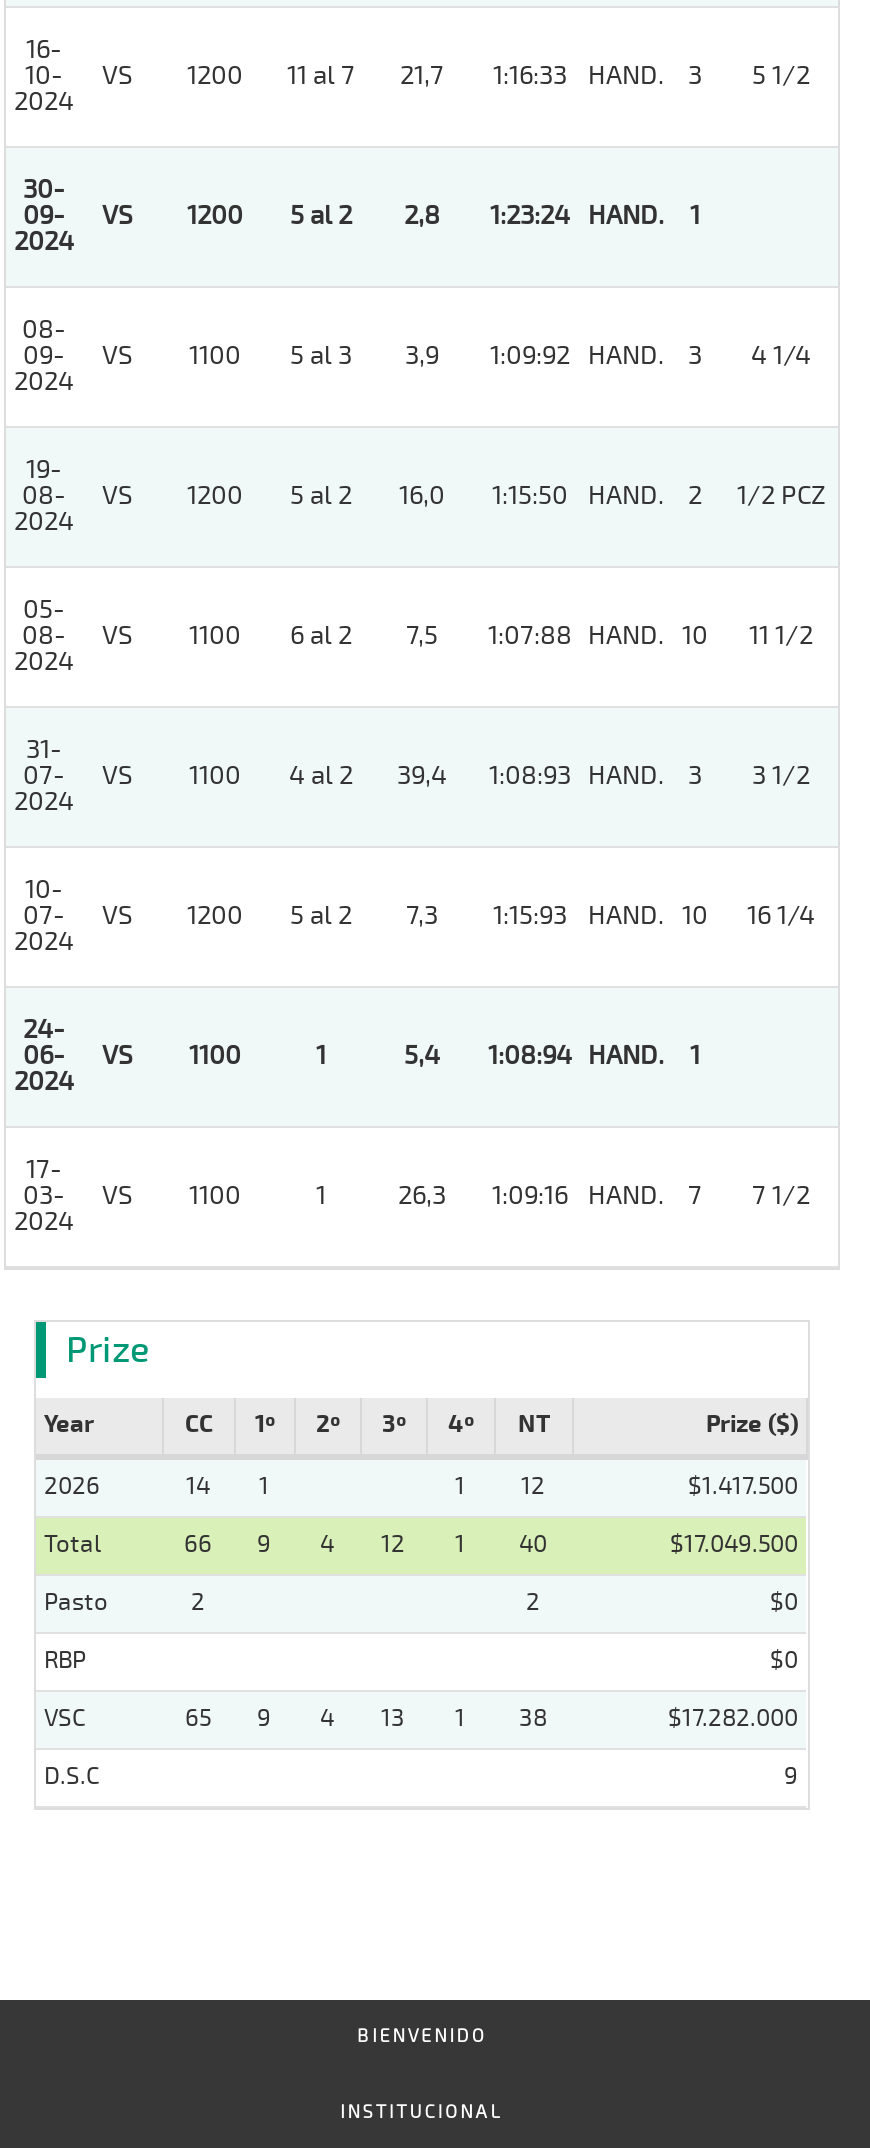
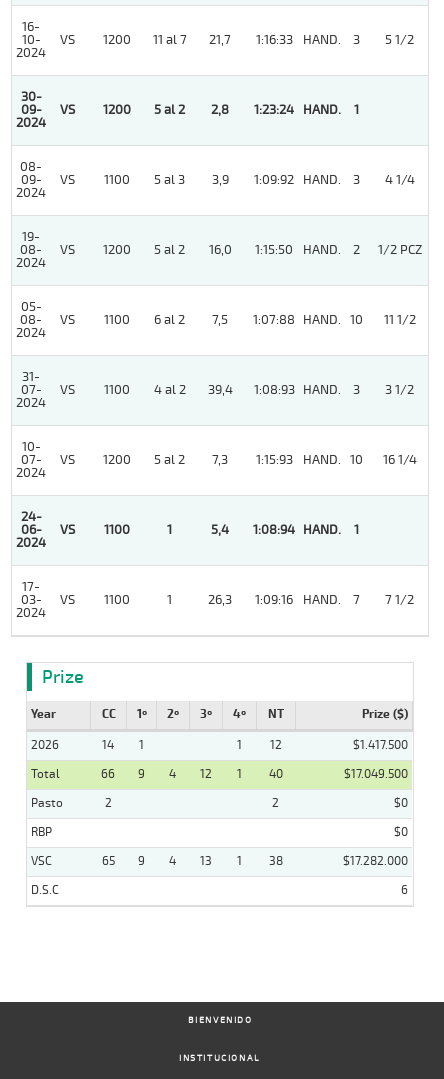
- 9
+ 6
